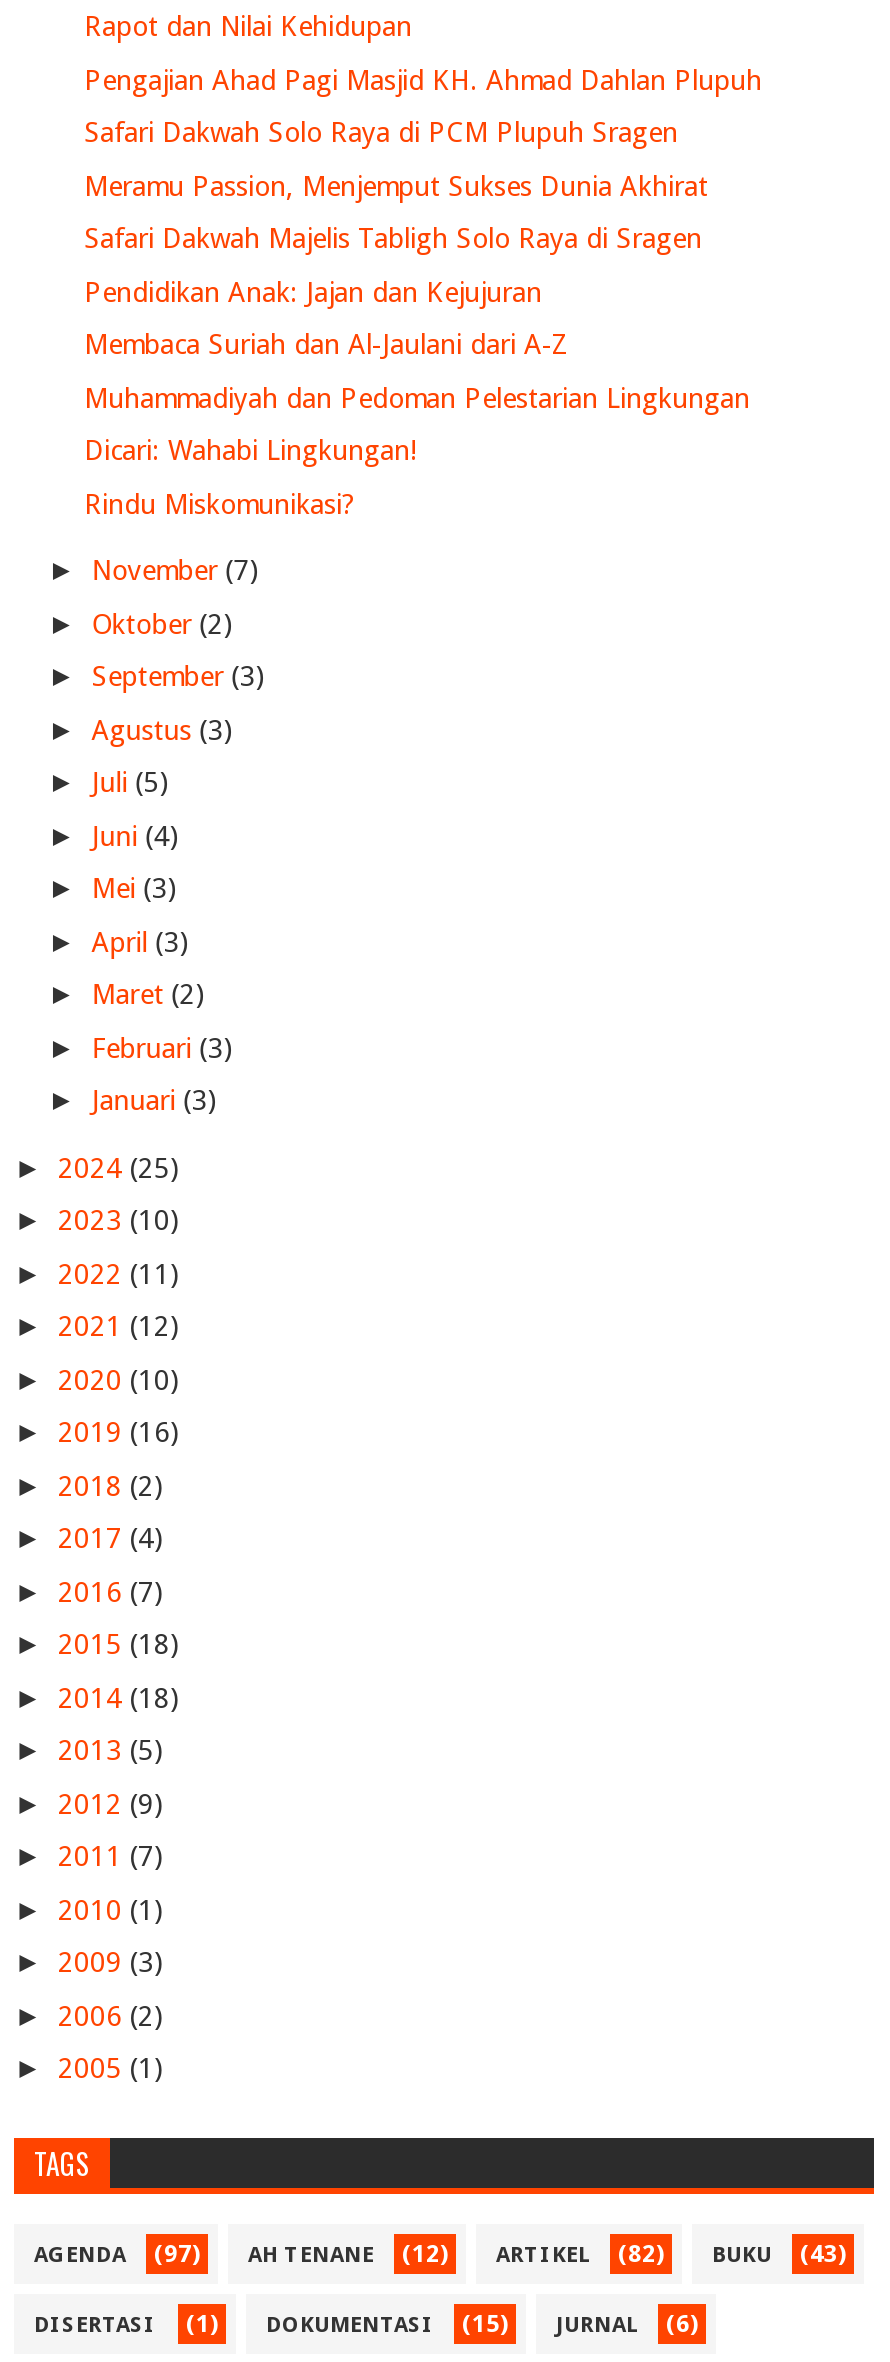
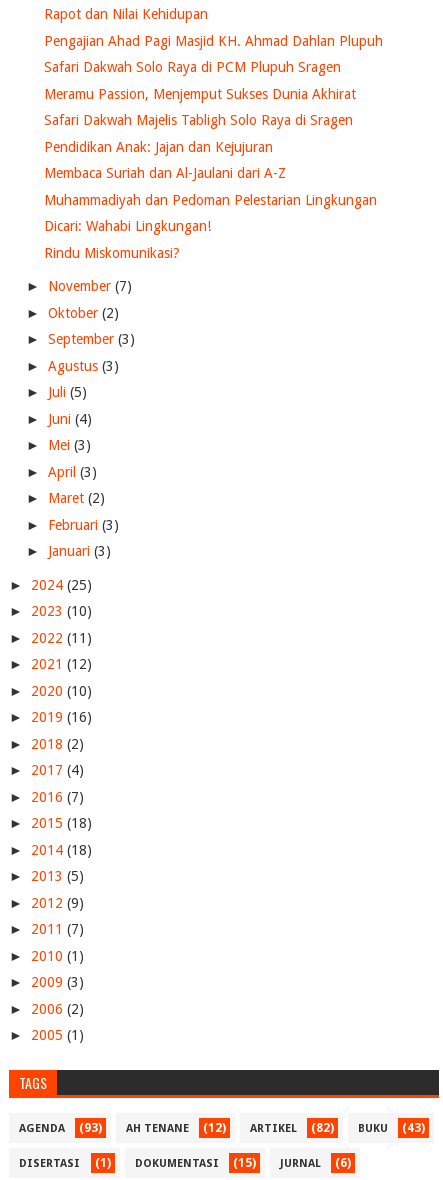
- AGENDA (97) AH TENANE (12) ARTIKEL (82) BUKU (43)
+ AGENDA (93) AH TENANE (12) ARTIKEL (82) BUKU (43)
